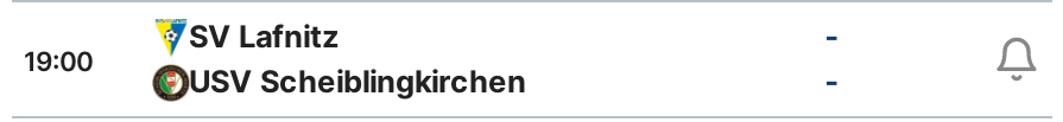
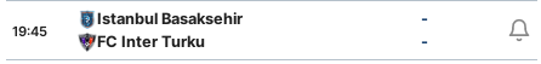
- SV Lafnitz
+ Istanbul Basaksehir

- 19:00
+ 19:45

- USV Scheiblingkirchen
+ FC Inter Turku
